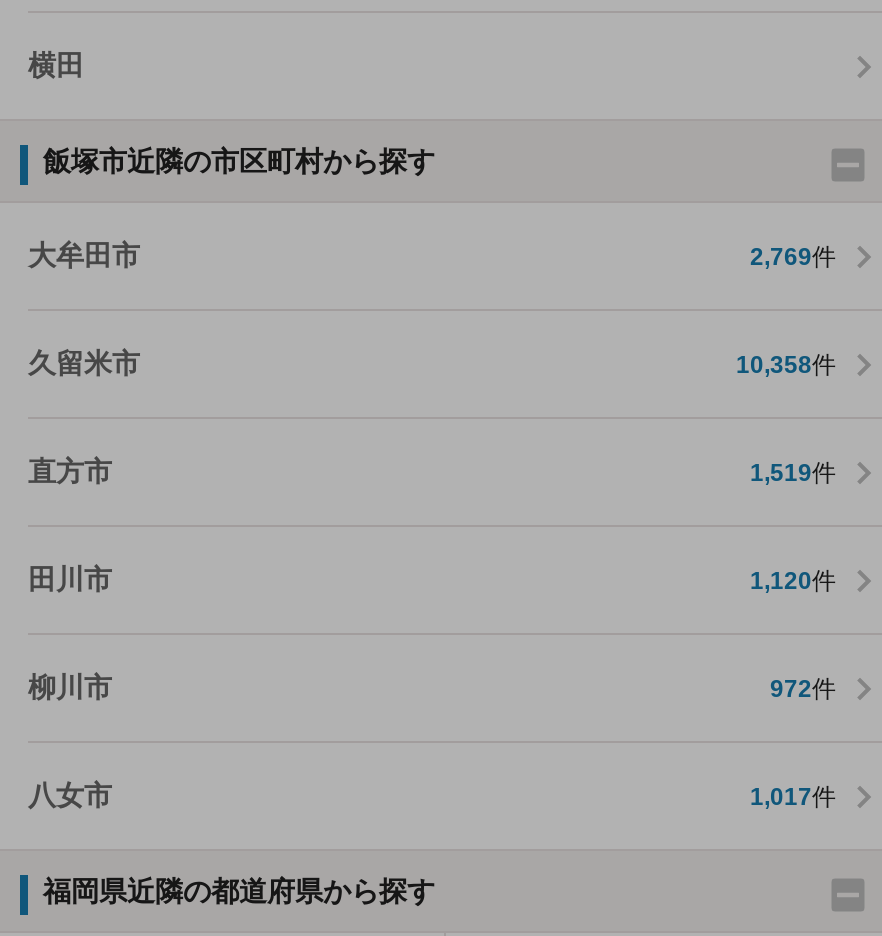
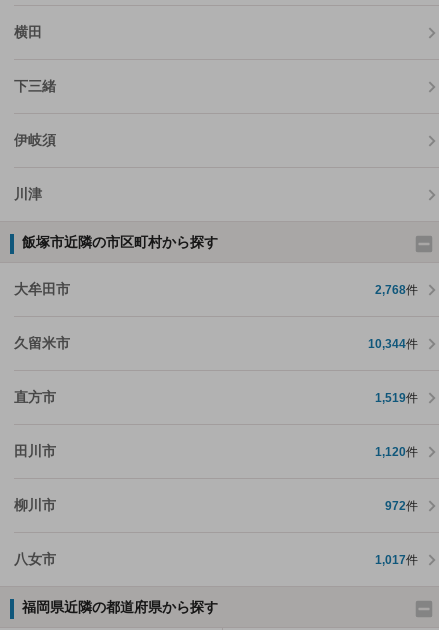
+ 下三緒
+ 伊岐須
+ 川津

- 2,769件
+ 2,768件

- 10,358件
+ 10,344件
